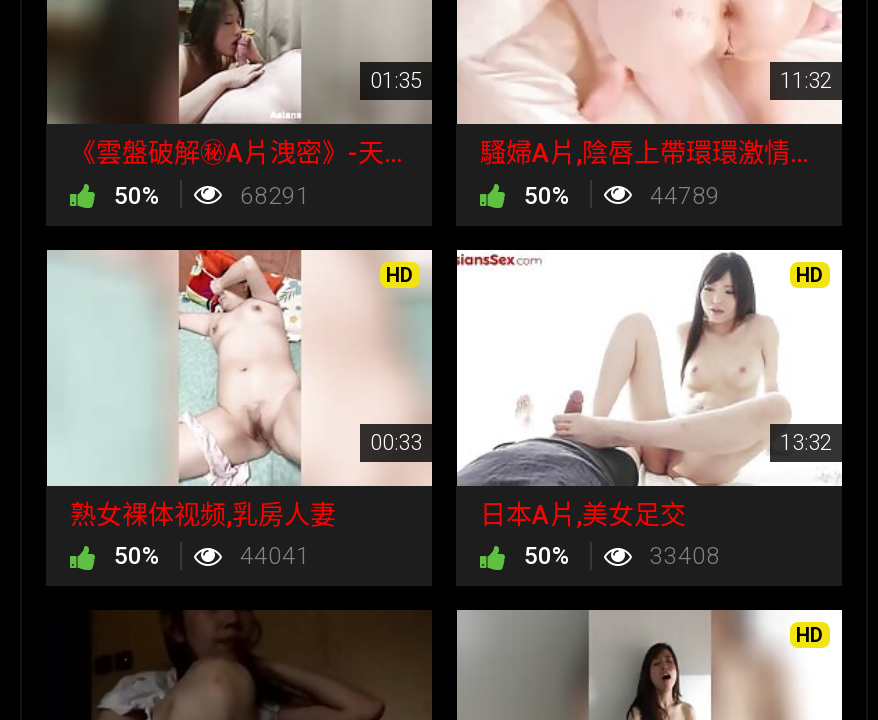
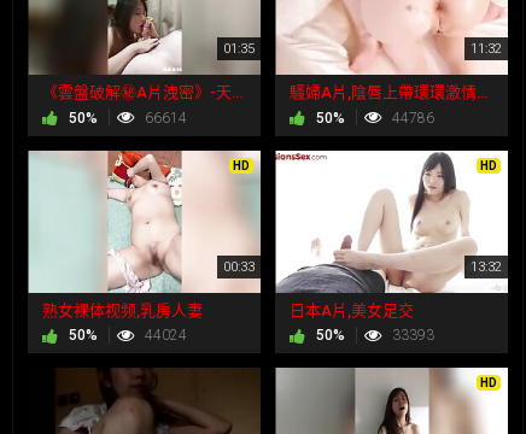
- 68291
+ 66614

- 44789
+ 44786

- 44041
+ 44024

- 33408
+ 33393
